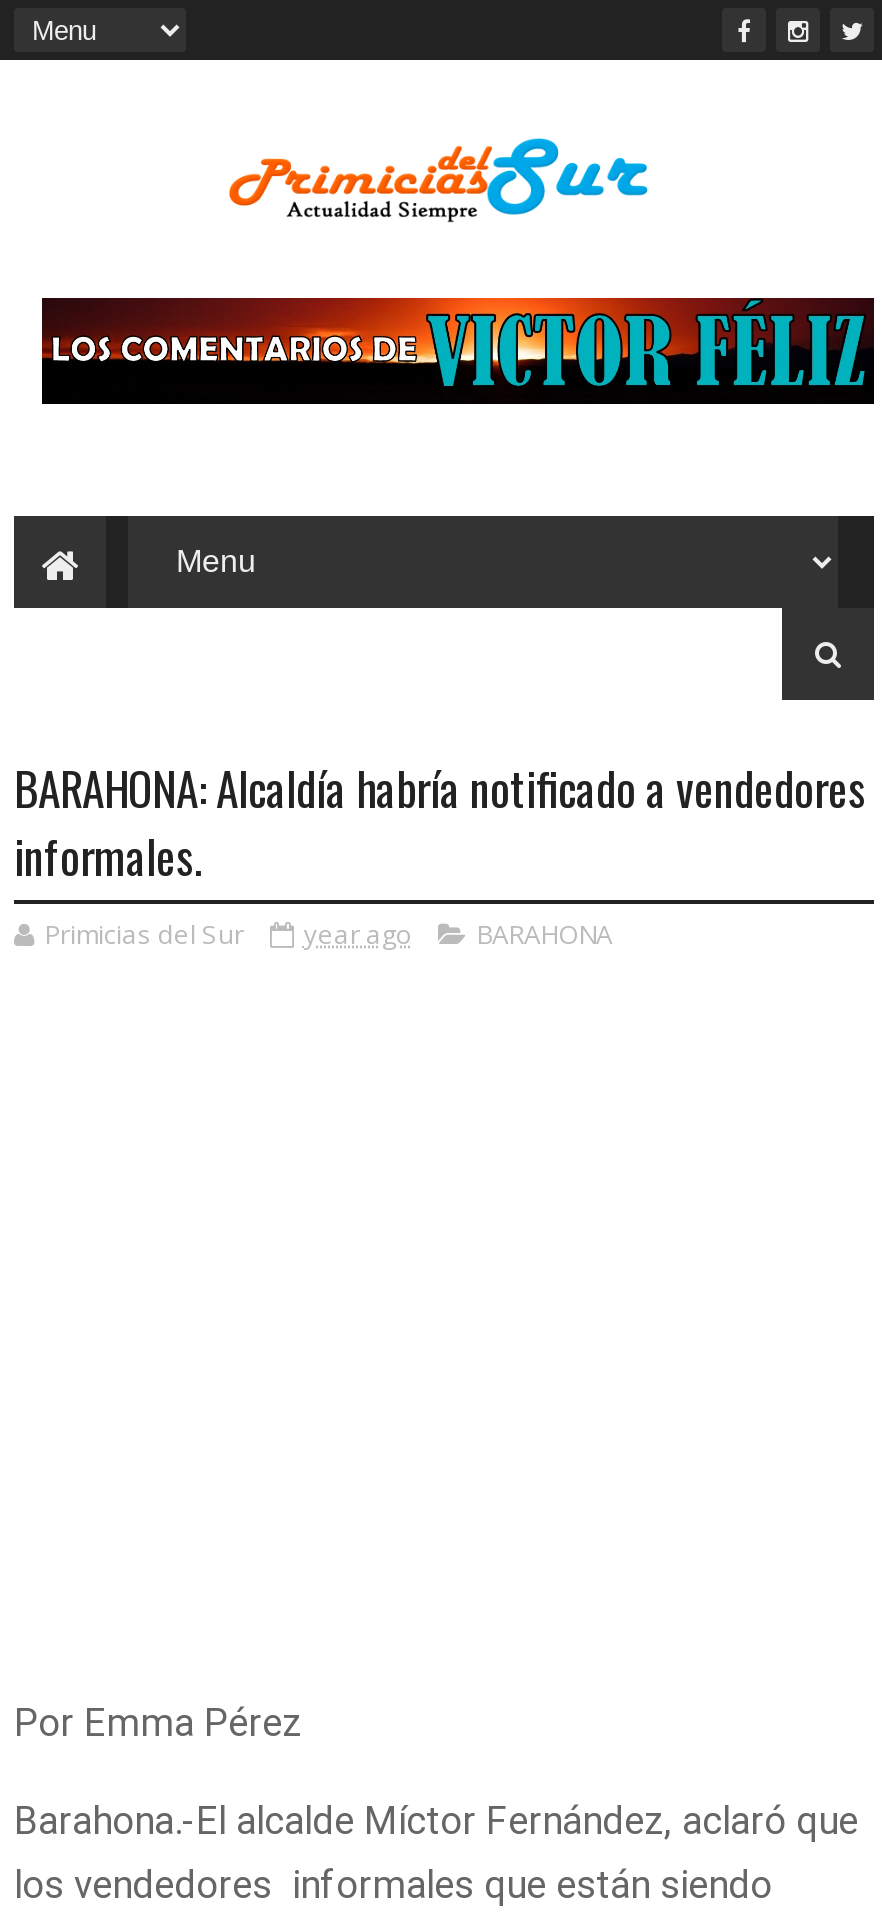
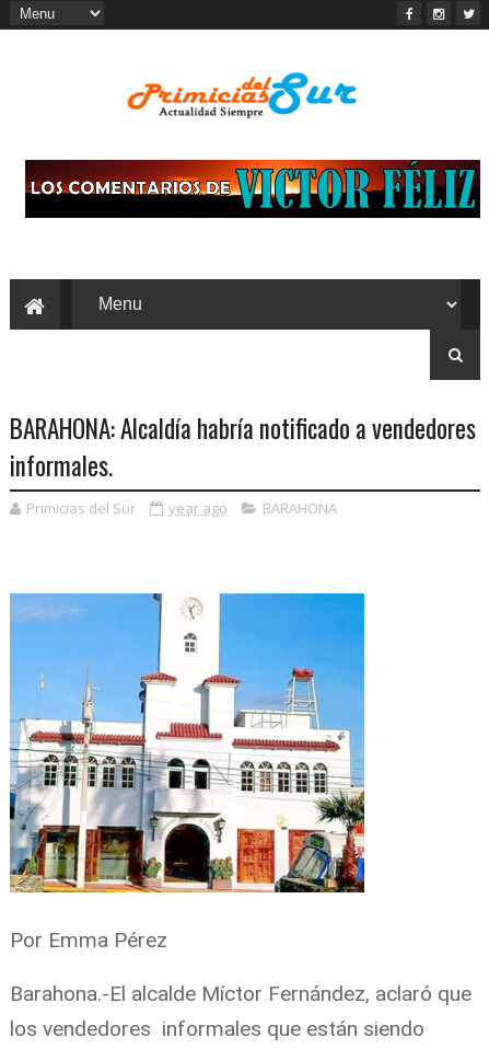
+ [image]
